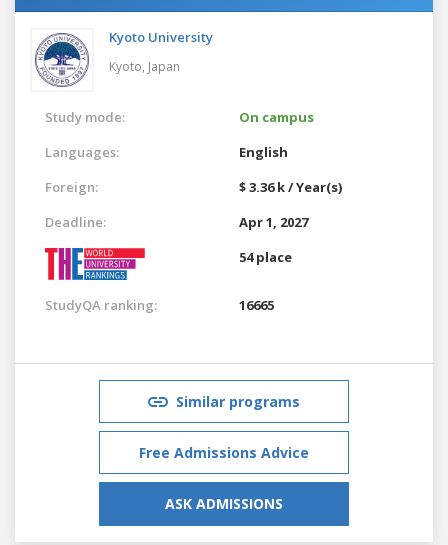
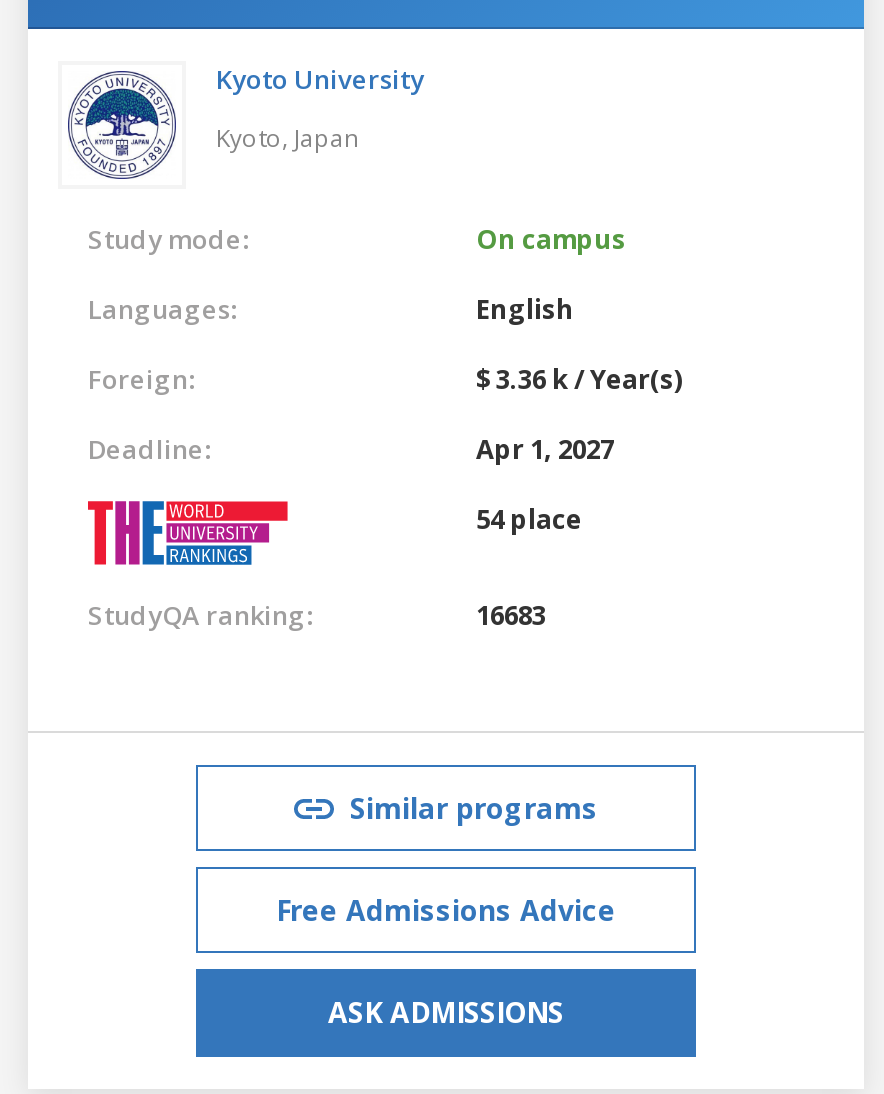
- 16665
+ 16683
